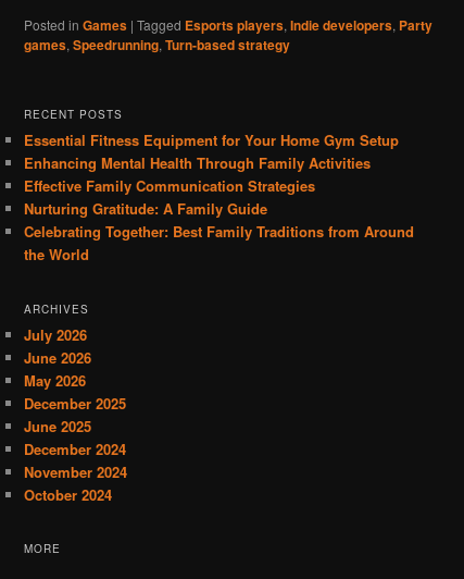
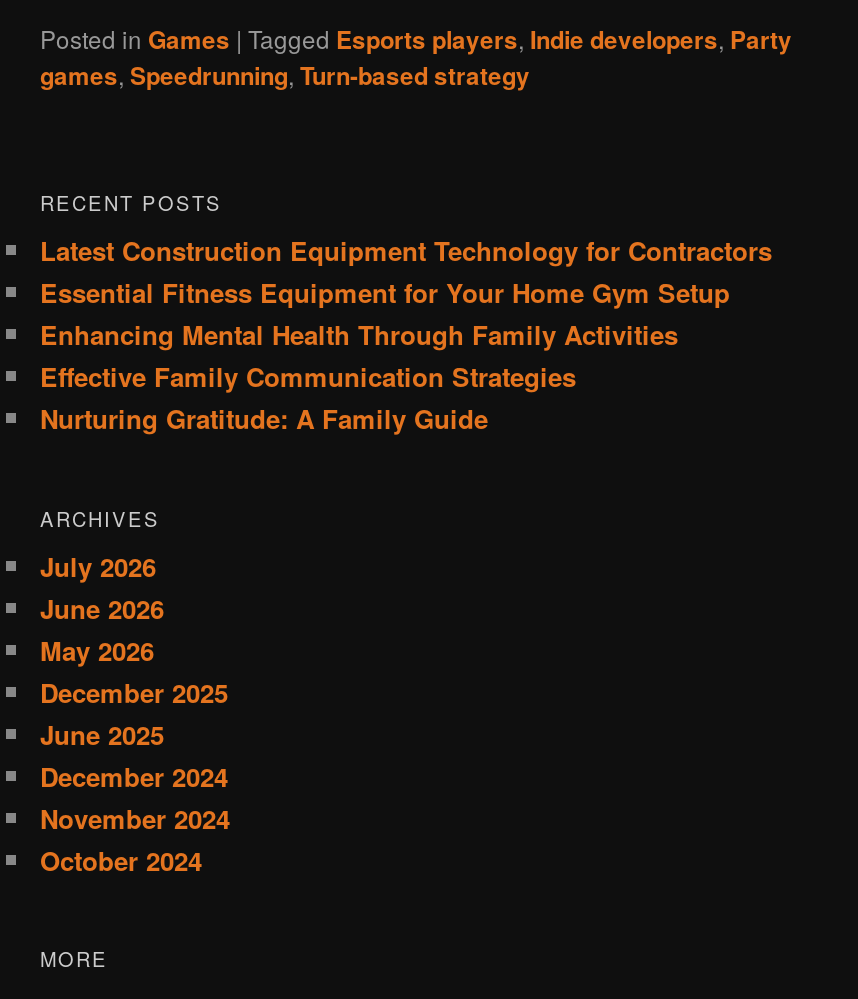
+ Latest Construction Equipment Technology for Contractors

moved down: Essential Fitness Equipment for Your Home Gym Setup | Enhancing Mental Health Through Family Activities | Effective Family Communication Strategies | Nurturing Gratitude: A Family Guide

- Celebrating Together: Best Family Traditions from Around
- the World
